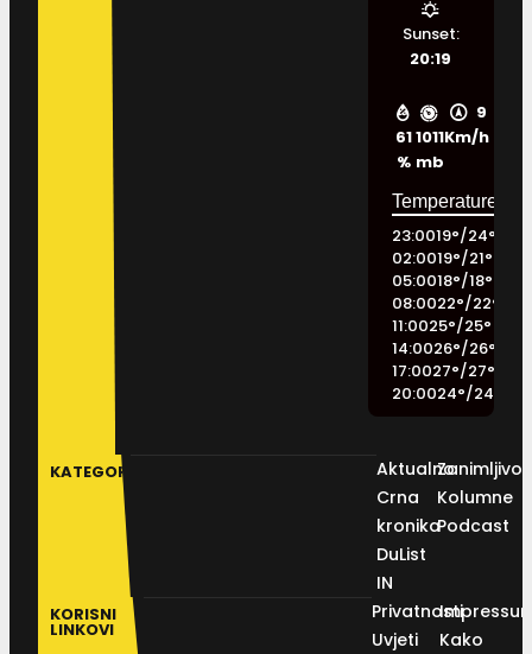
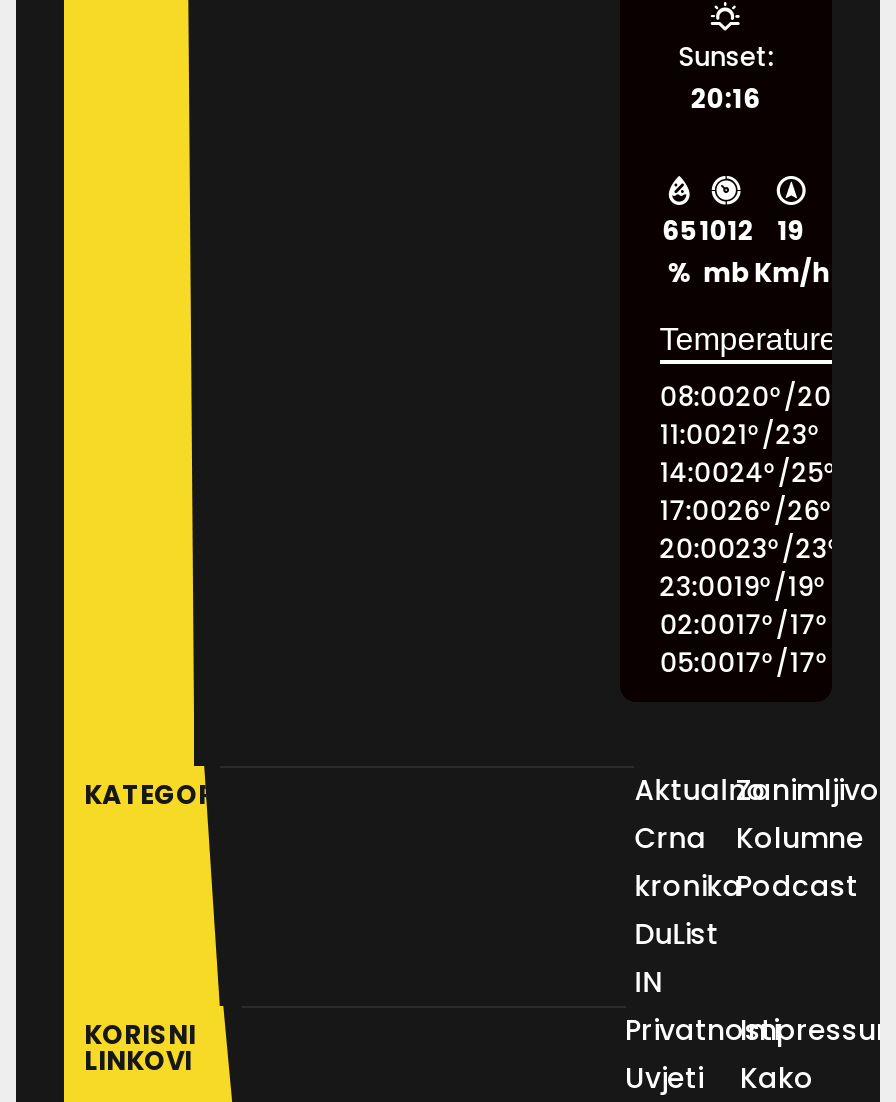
- 20:19
+ 20:16

- 9
+ 19

- 61
+ 65

- 1011
+ 1012

moved down: Km/h

- 23:0019°/24 °
+ 08:0020°/20 °

- 02:0019°/21°
+ 11:0021°/23°

- 05:0018°/18°
+ 14:0024°/25°

- 08:0022°/22°
+ 17:0026°/26°

- 11:0025°/25 °
+ 20:0023°/23 °

- 14:0026°/26°
+ 23:0019°/19°

- 17:0027°/27°
+ 02:0017°/17°

- 20:0024°/24°
+ 05:0017°/17°
